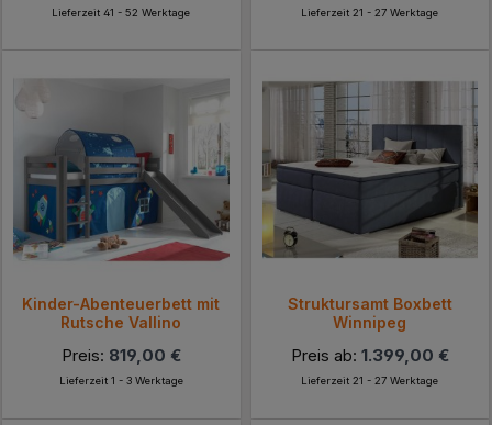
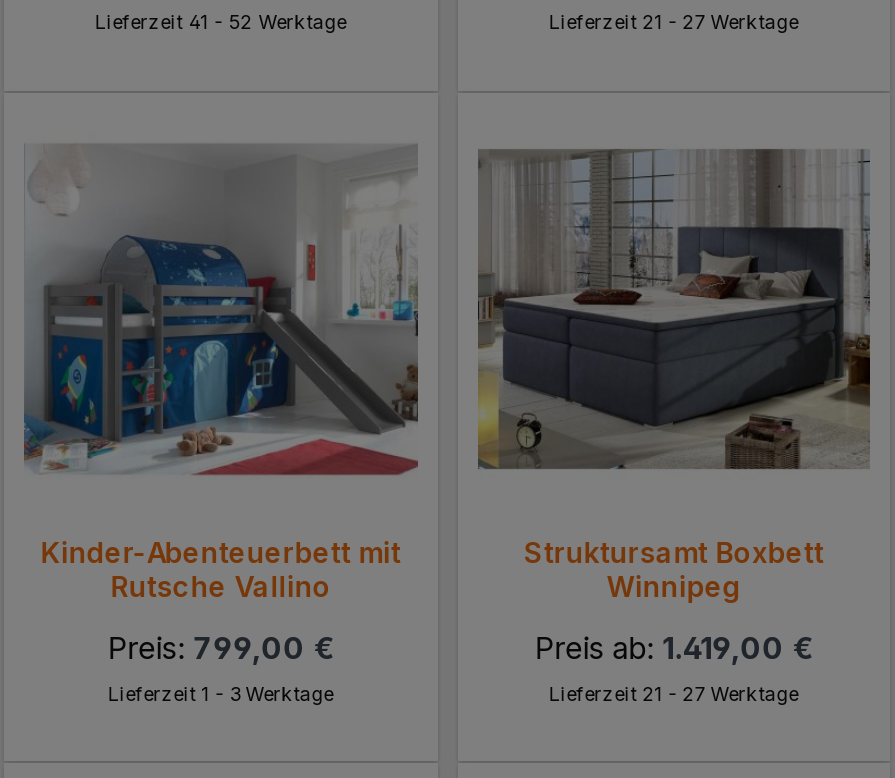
- Preis: 819,00 €
+ Preis: 799,00 €

- Preis ab: 1.399,00 €
+ Preis ab: 1.419,00 €
